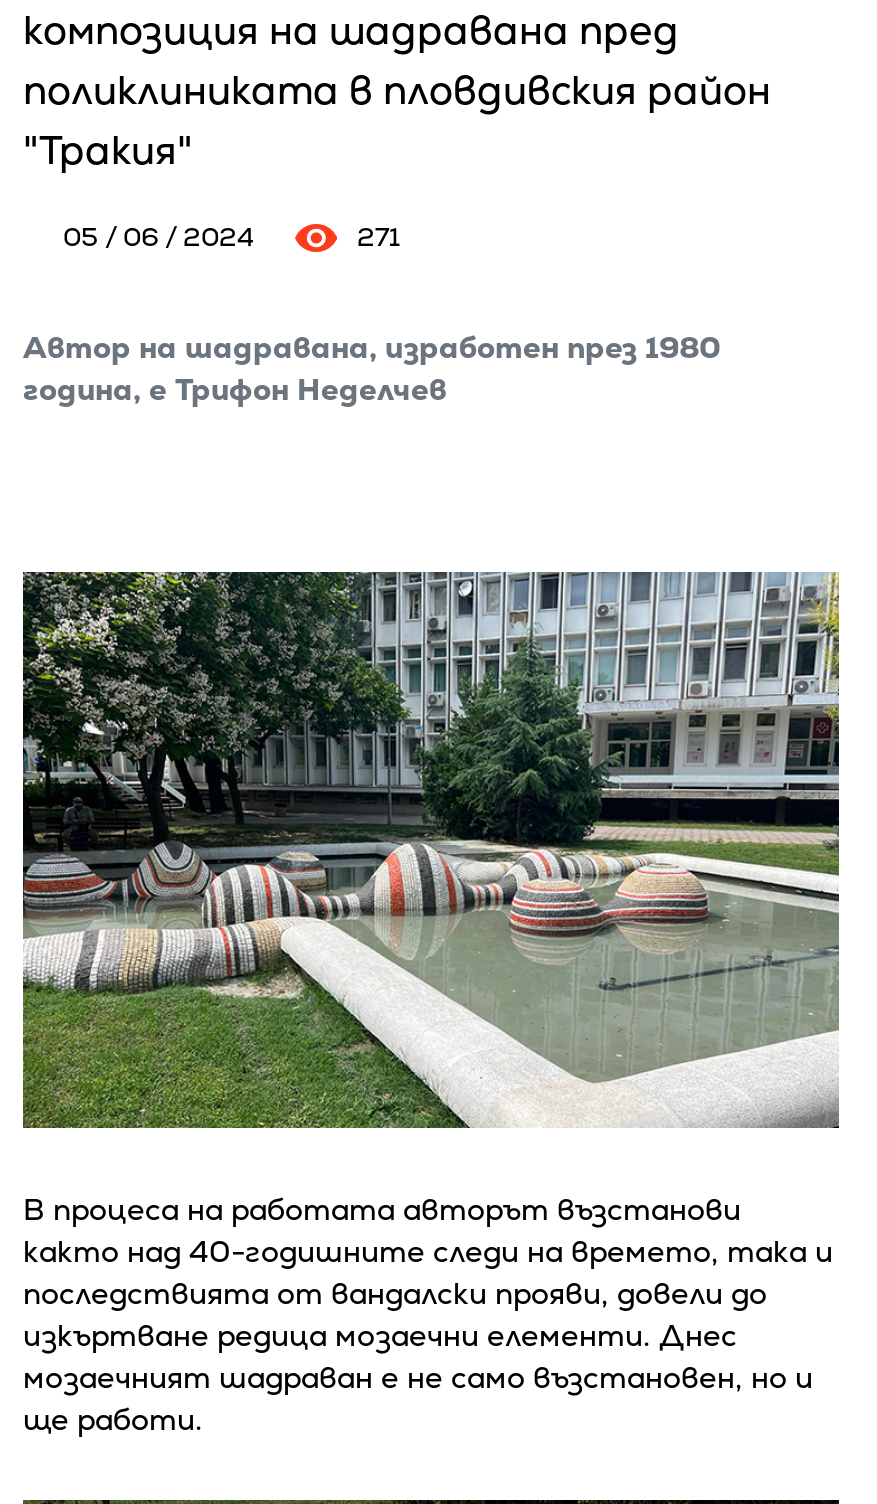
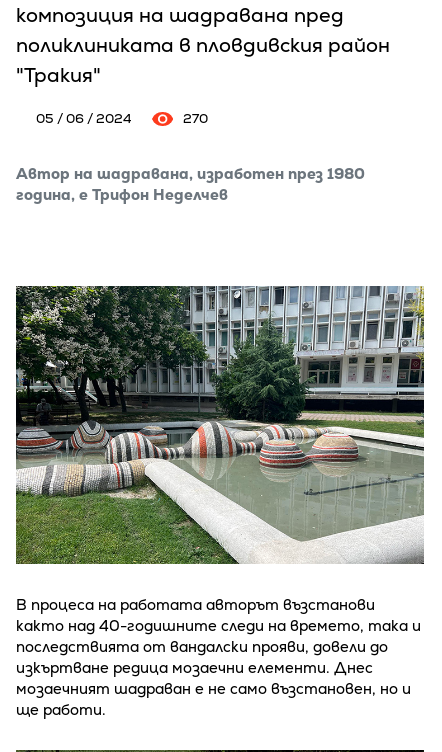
- 271
+ 270
